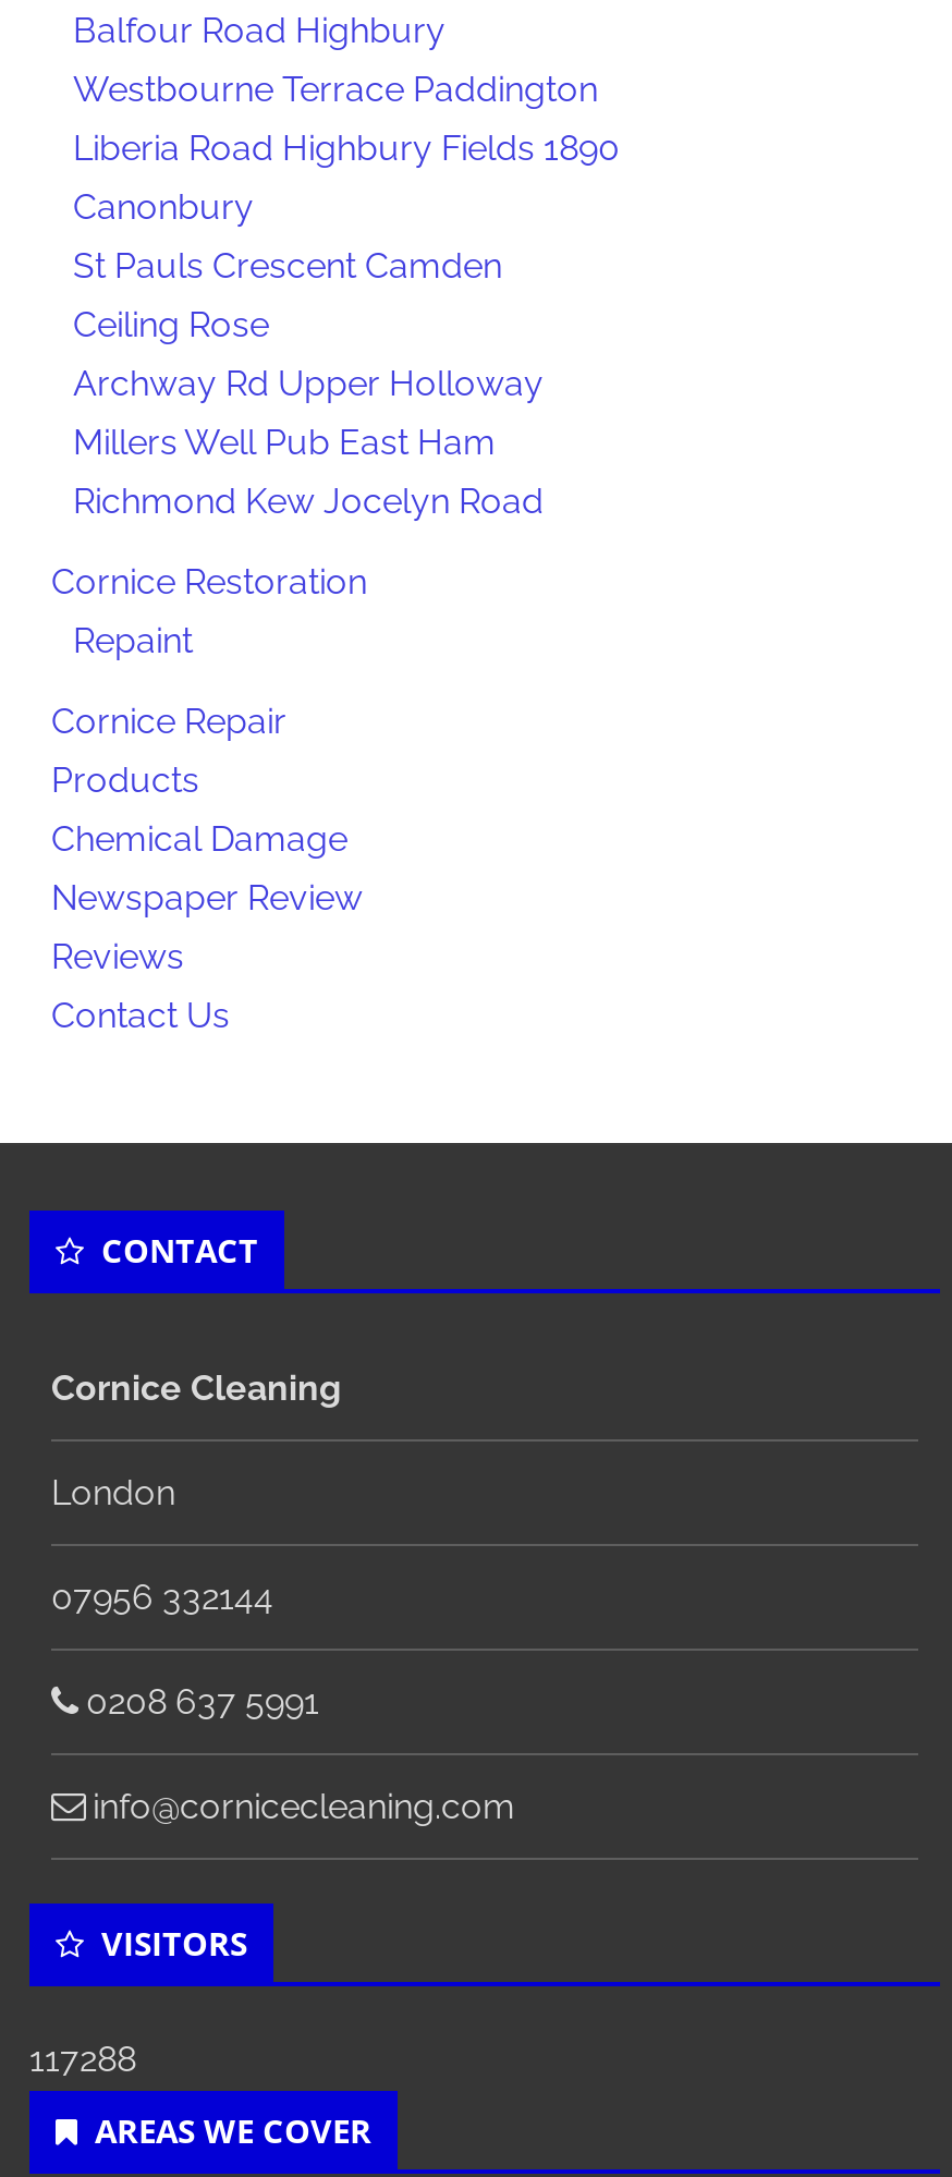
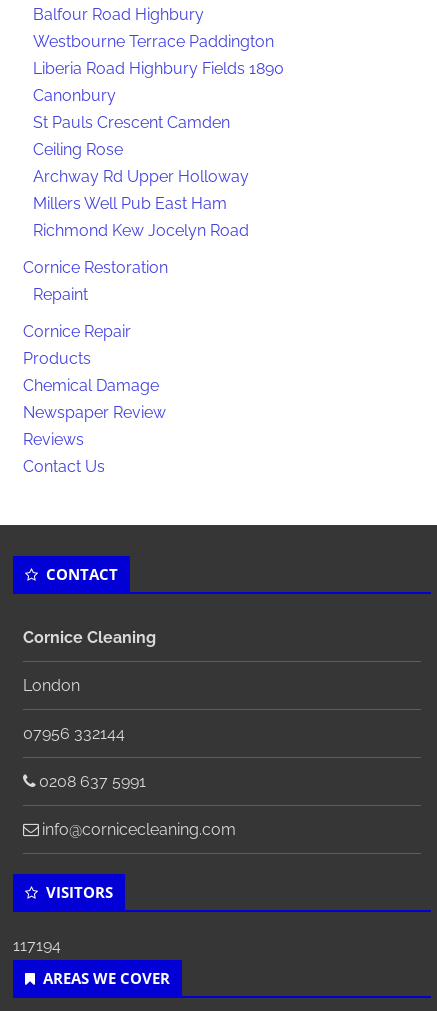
- 117288
+ 117194
